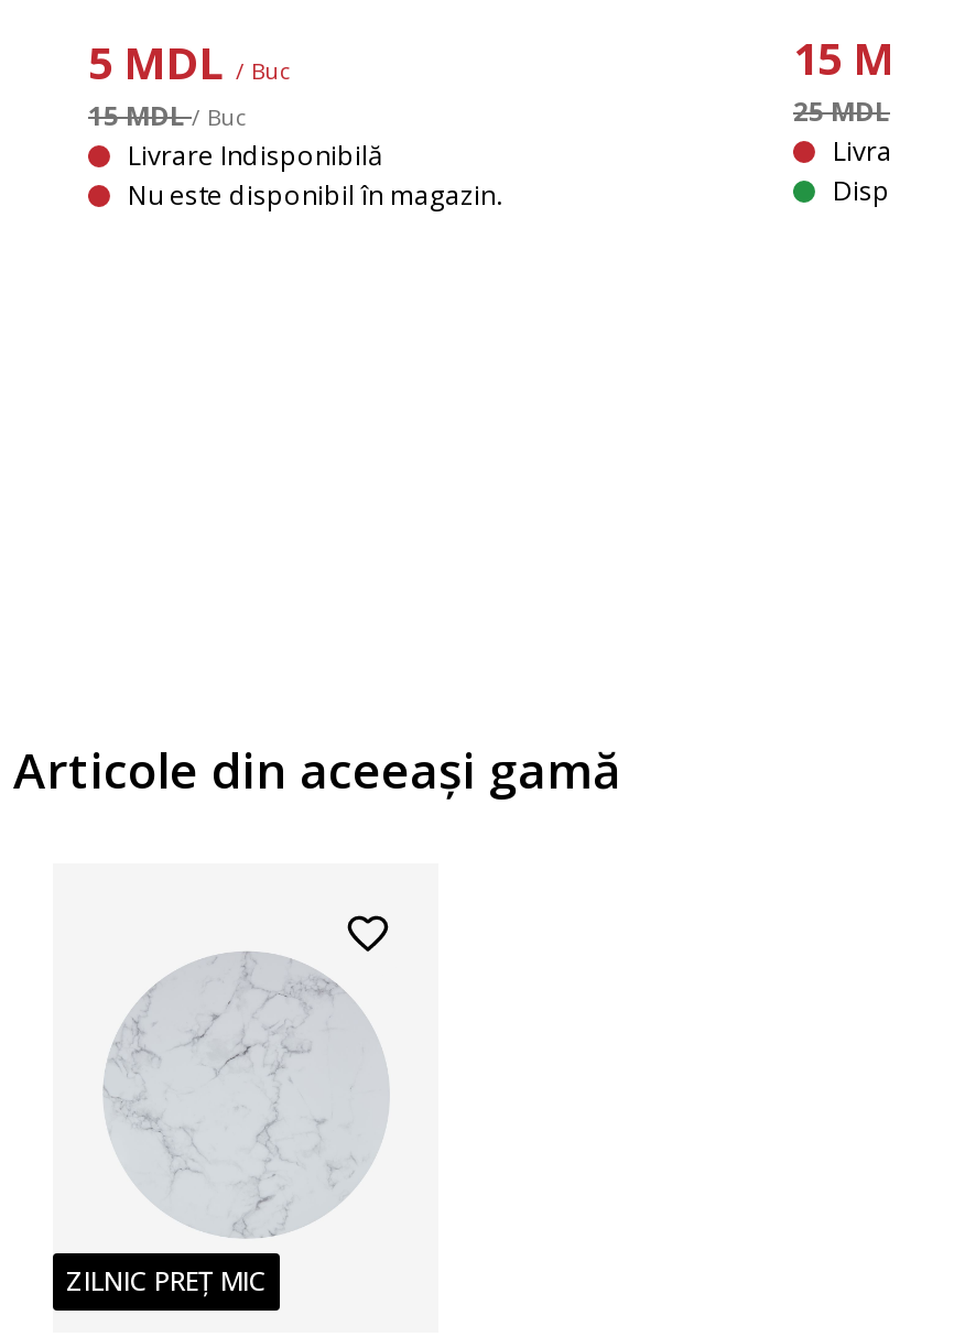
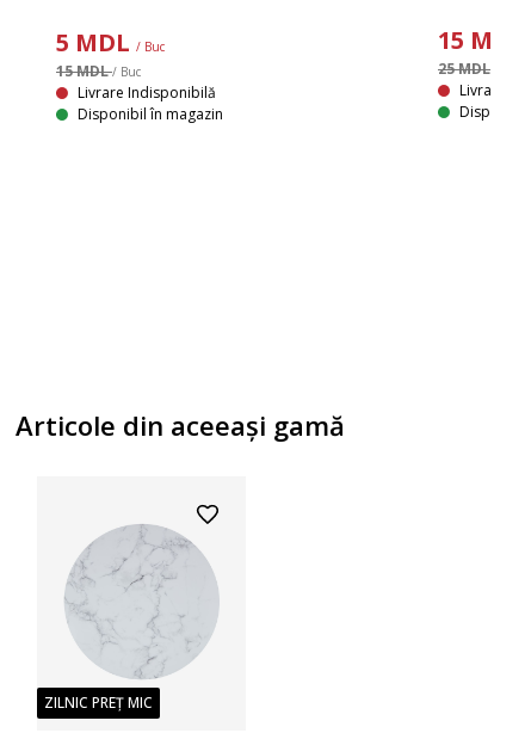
- Nu este disponibil în magazin.
+ Disponibil în magazin
